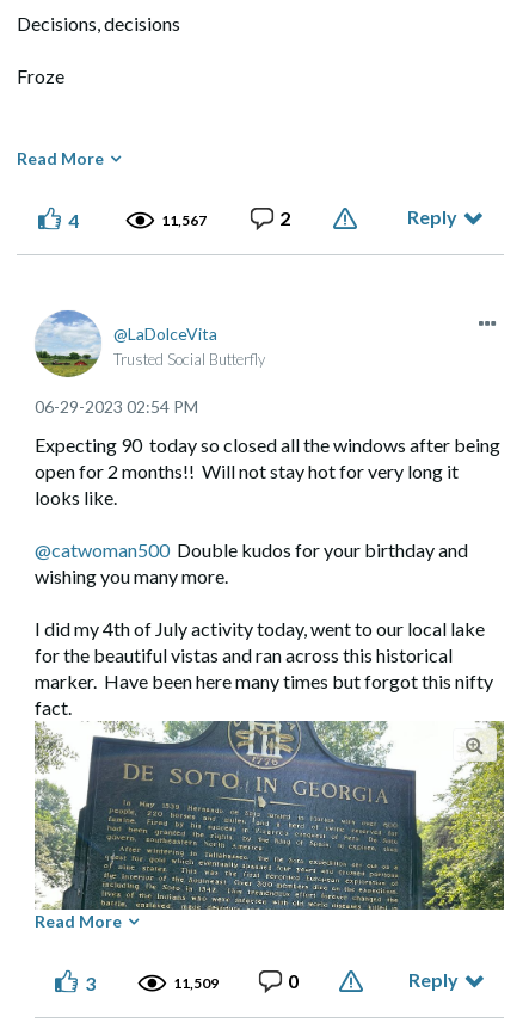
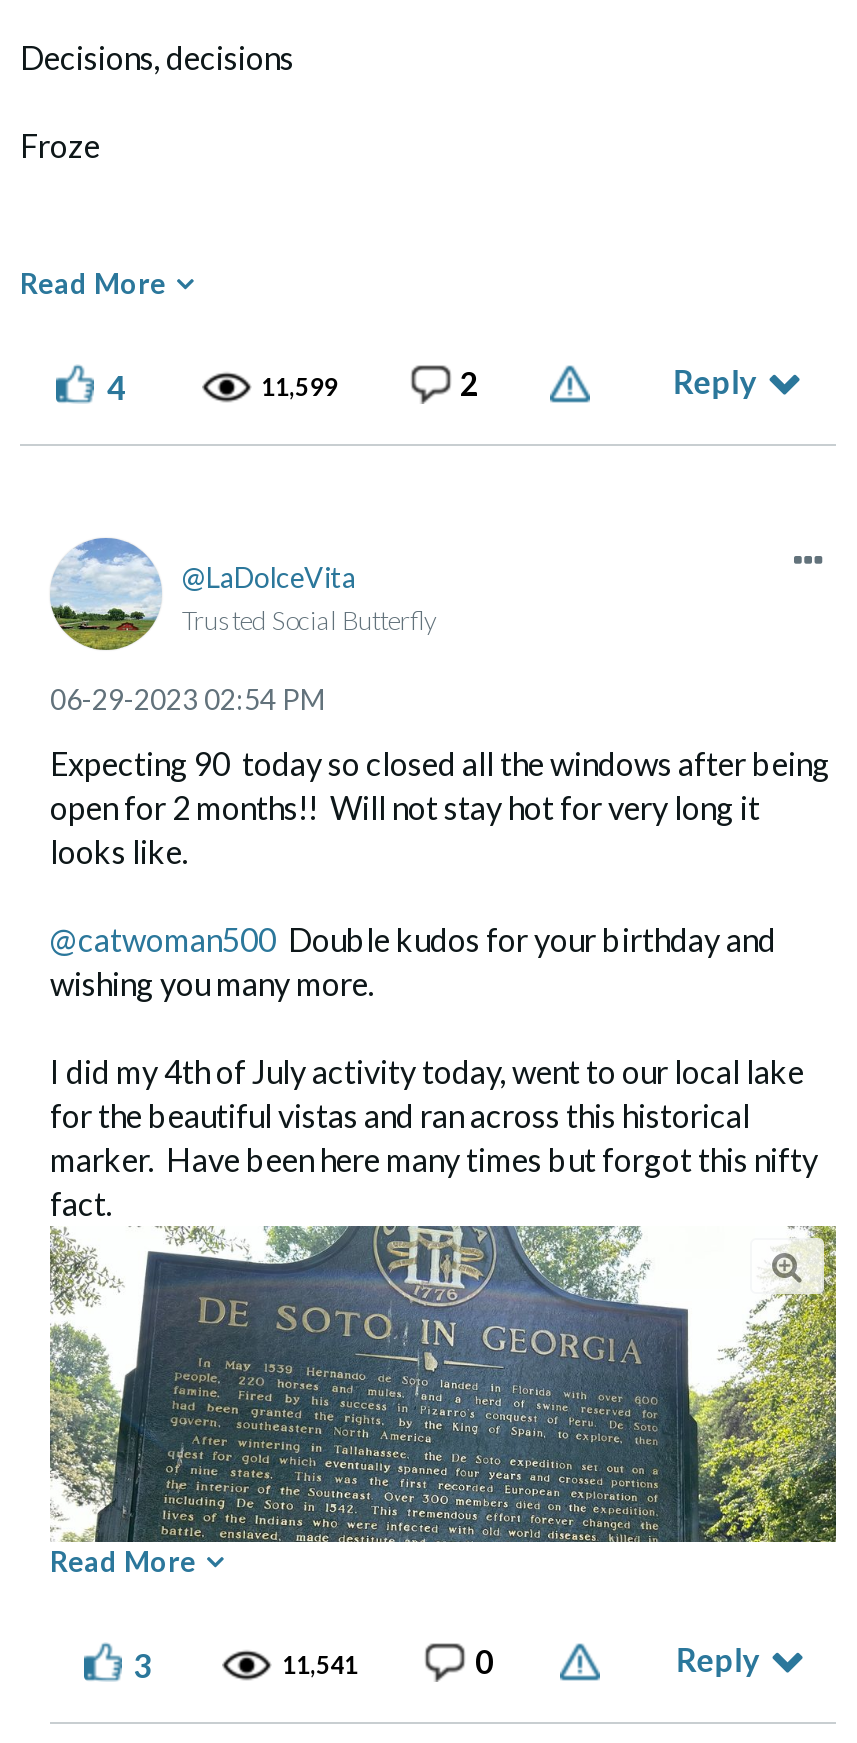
- 11,567
+ 11,599

- 11,509
+ 11,541
